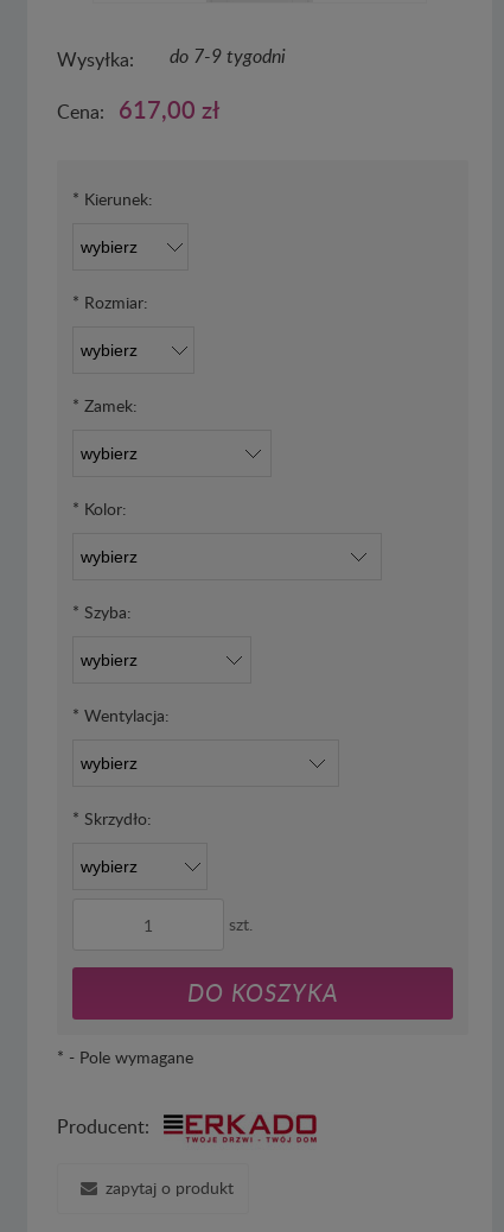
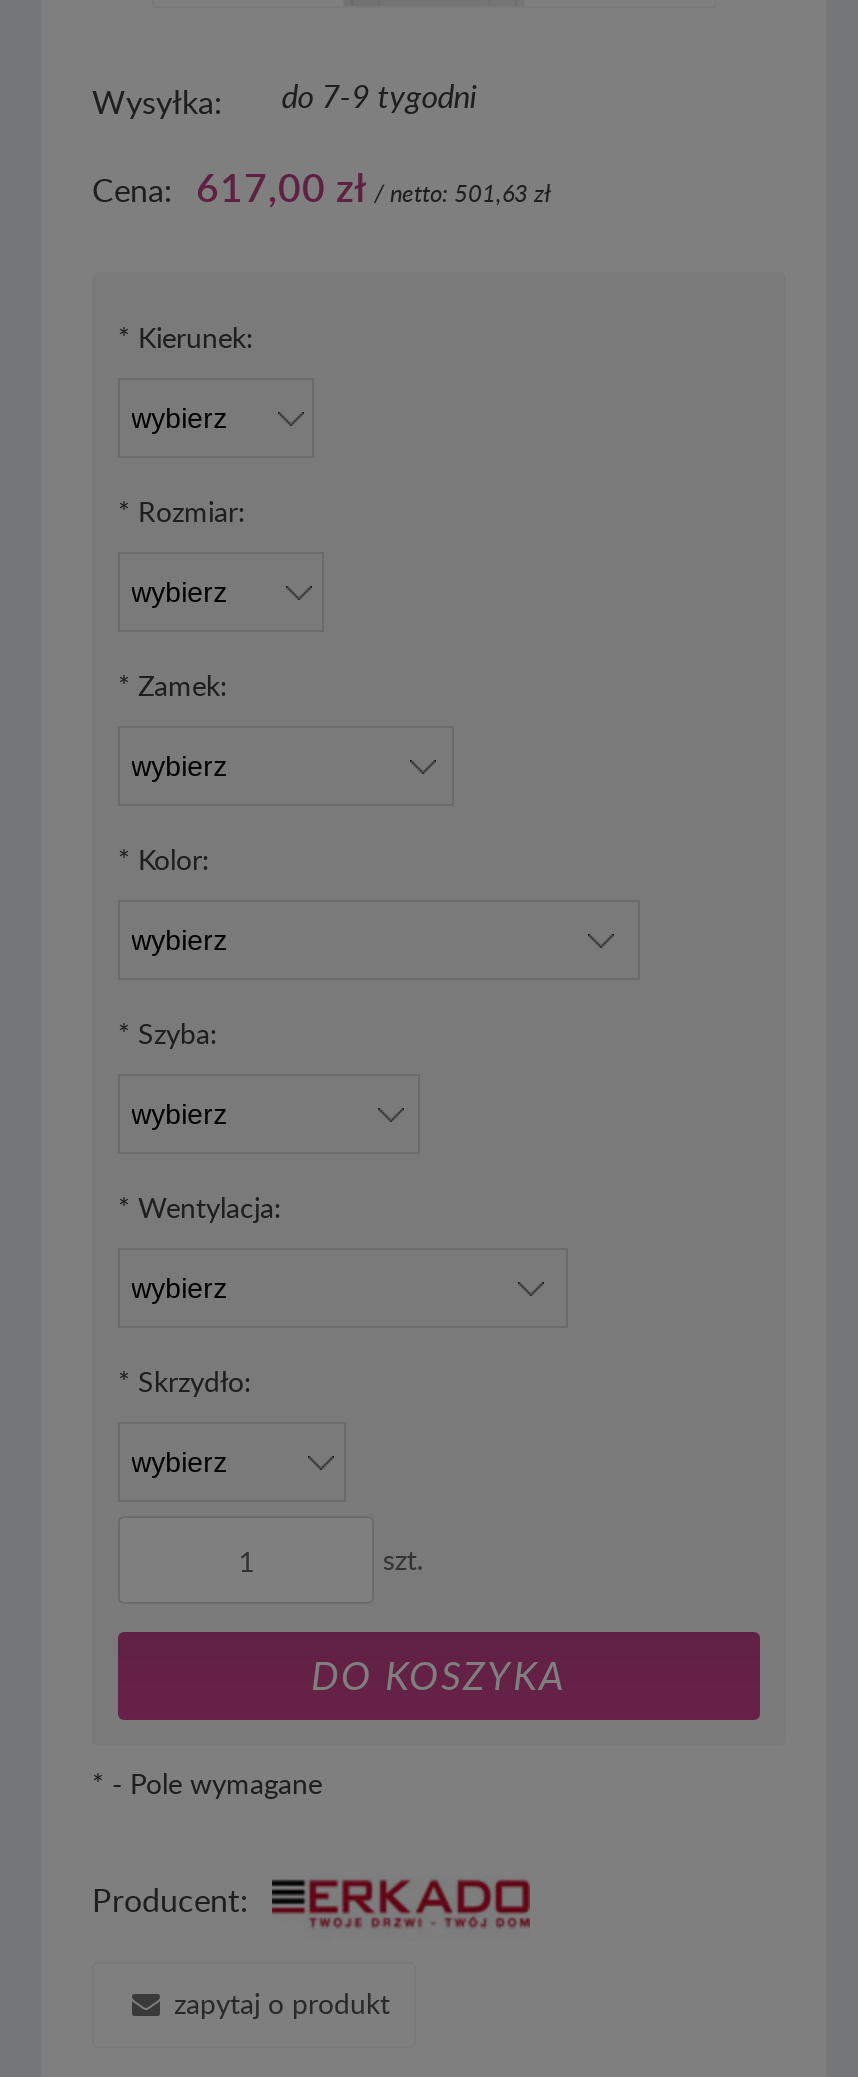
- Cena: 617,00 zł
+ Cena: 617,00 zł / netto: 501,63 zł
